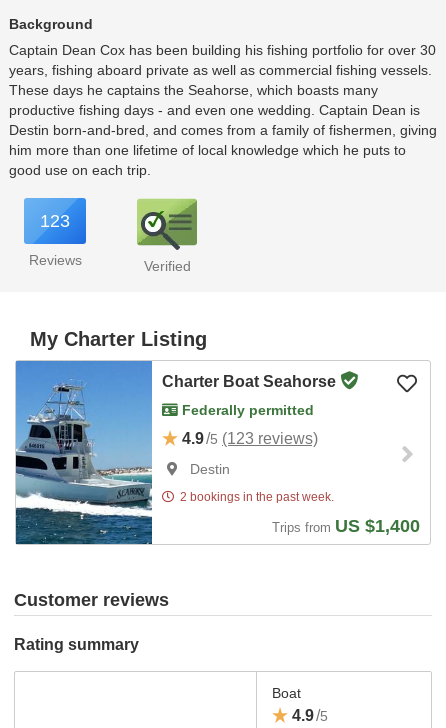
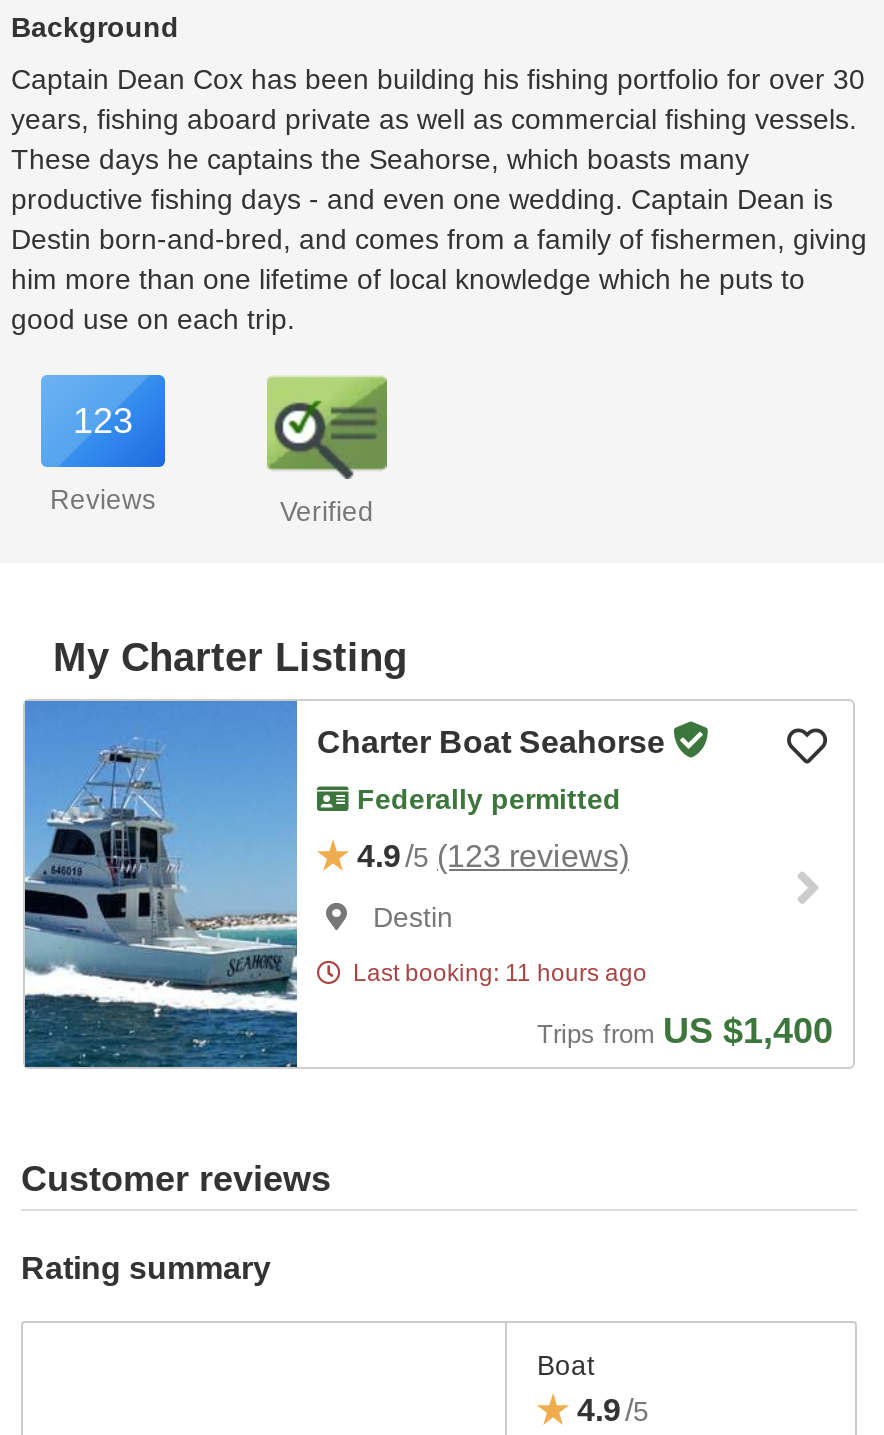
- 2 bookings in the past week.
+ Last booking: 11 hours ago
